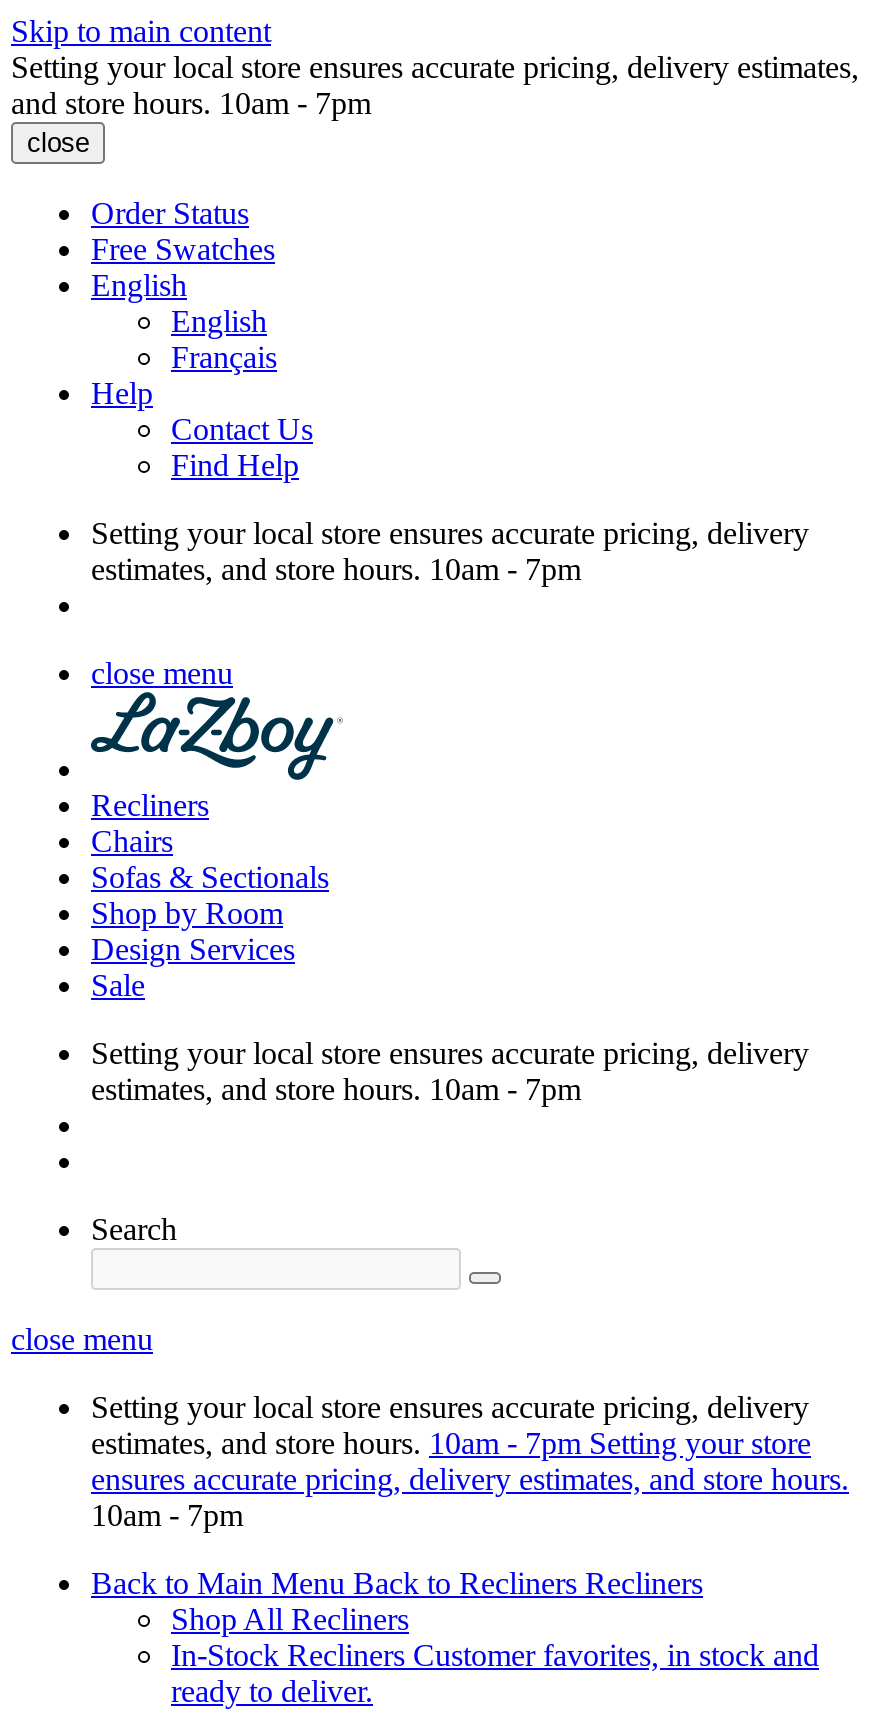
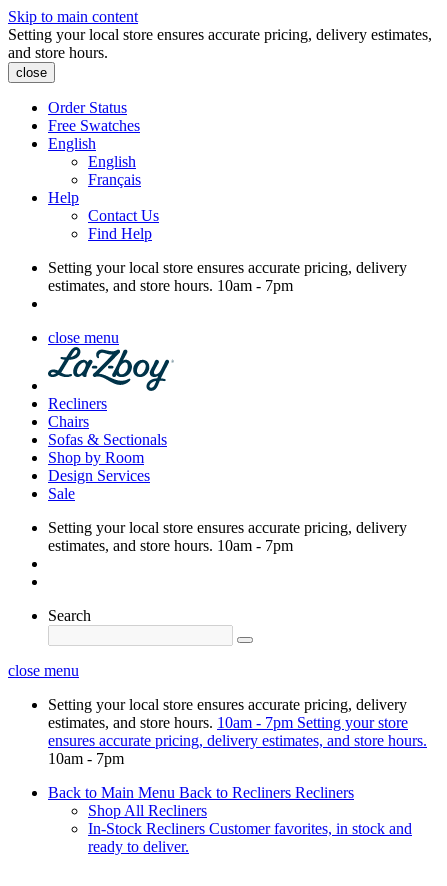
- and store hours. 10am - 7pm
+ and store hours.
